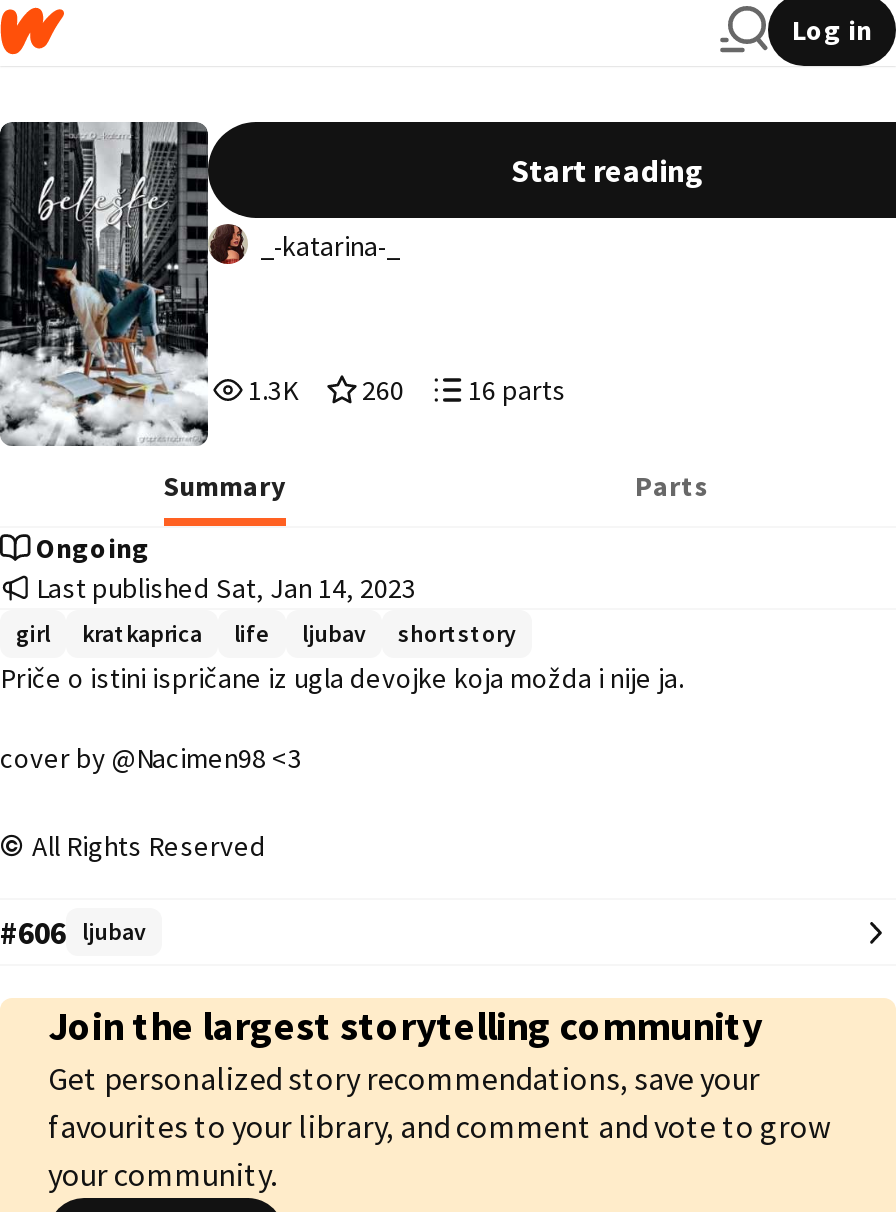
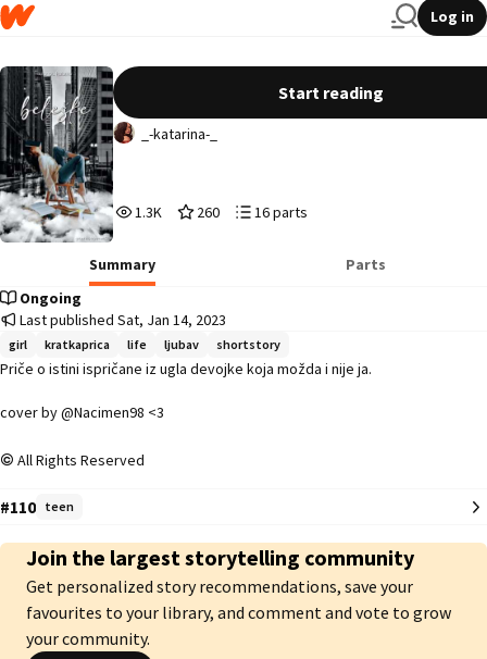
- #606 ljubav
+ #110 teen
